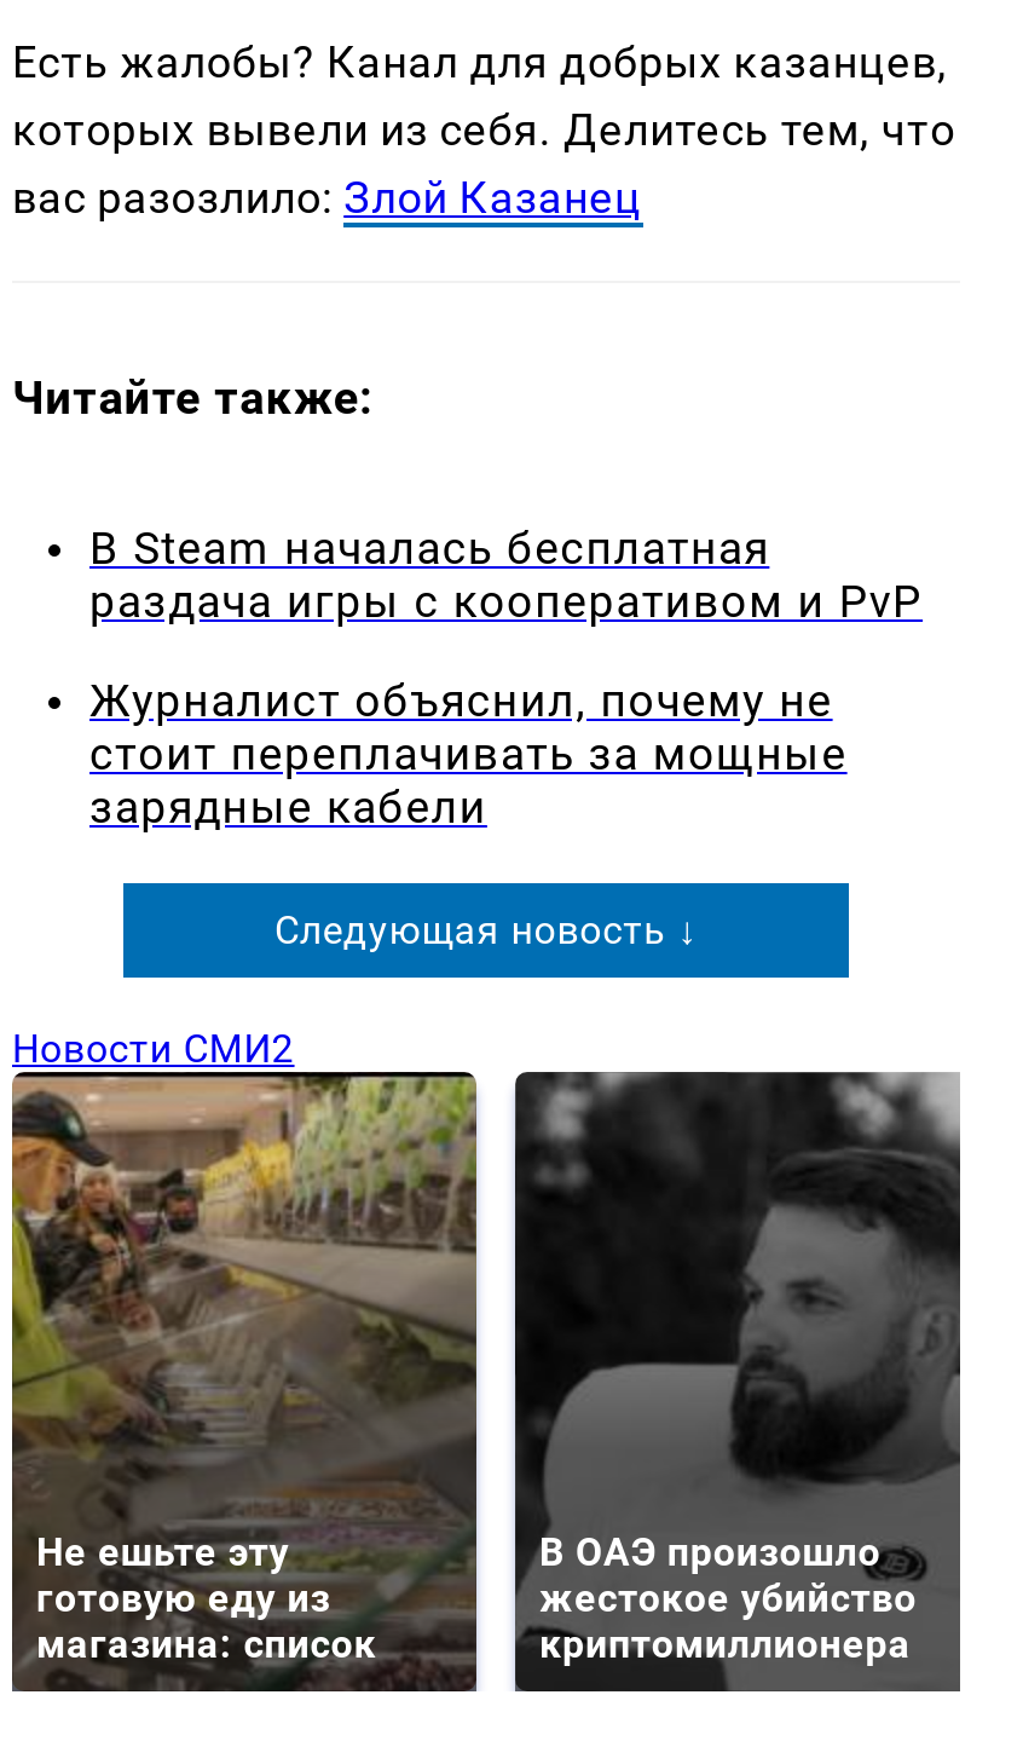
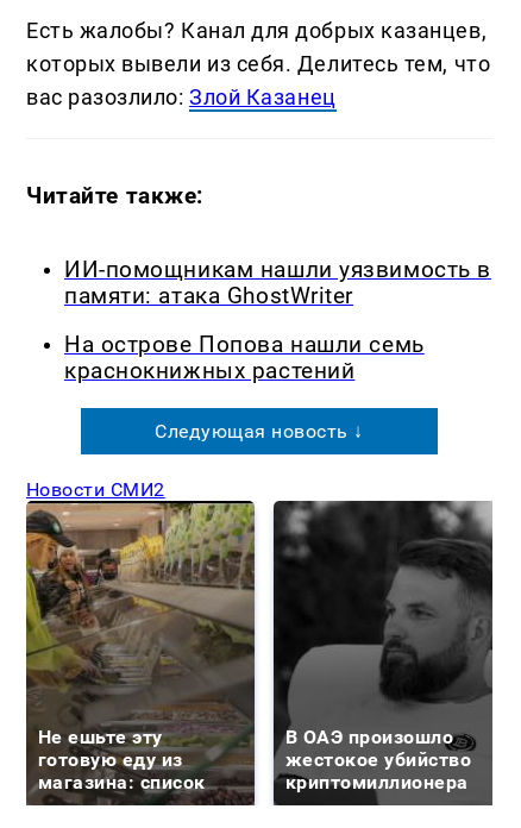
- В Steam началась бесплатная
- раздача игры с кооперативом и PvP
+ ИИ-помощникам нашли уязвимость в
+ памяти: атака GhostWriter

- Журналист объяснил, почему не
- стоит переплачивать за мощные
- зарядные кабели
+ На острове Попова нашли семь
+ краснокнижных растений
